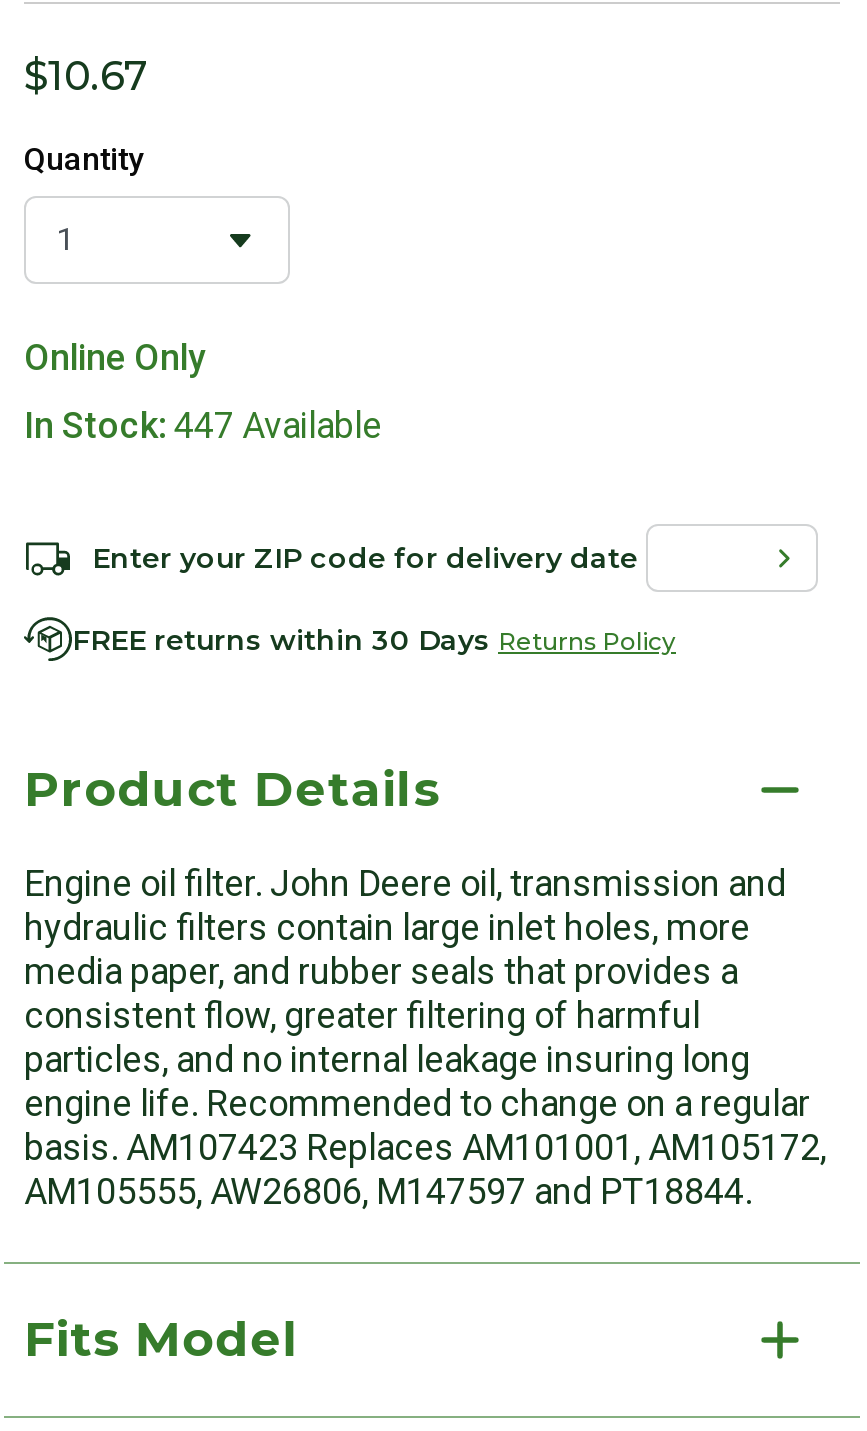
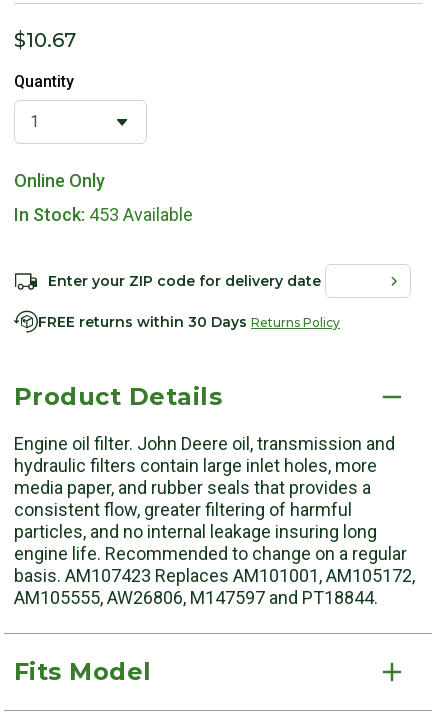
- In Stock: 447 Available
+ In Stock: 453 Available
